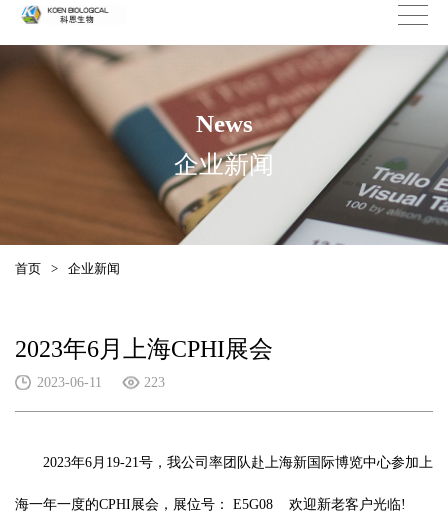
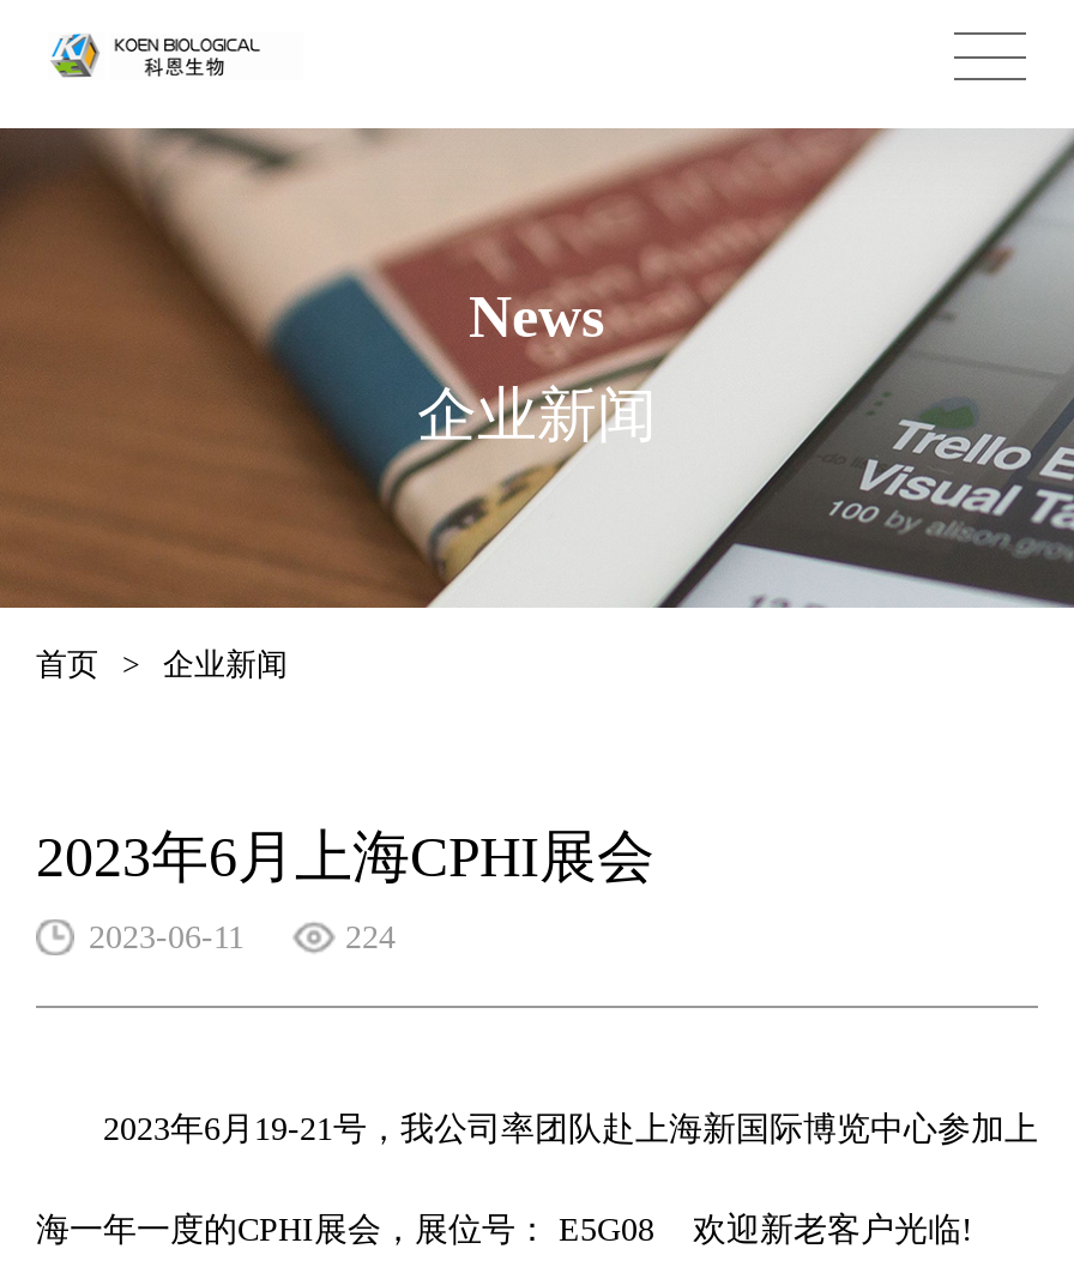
- 223
+ 224
